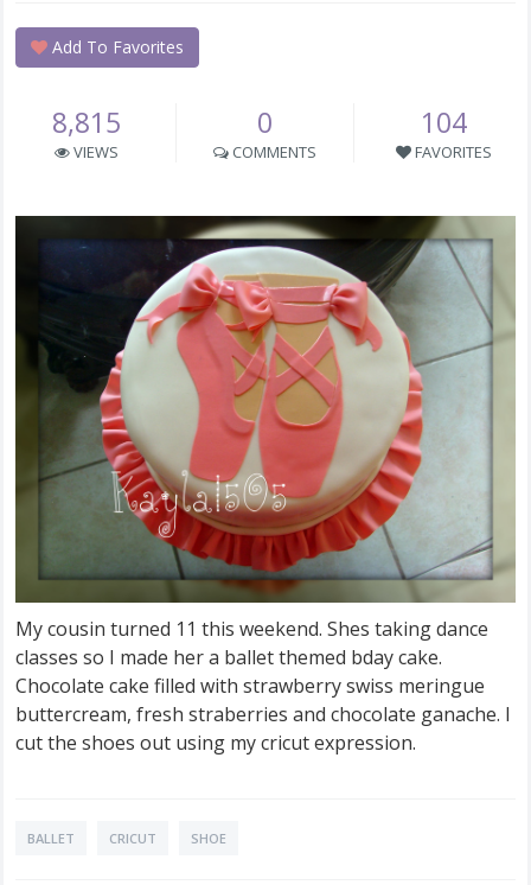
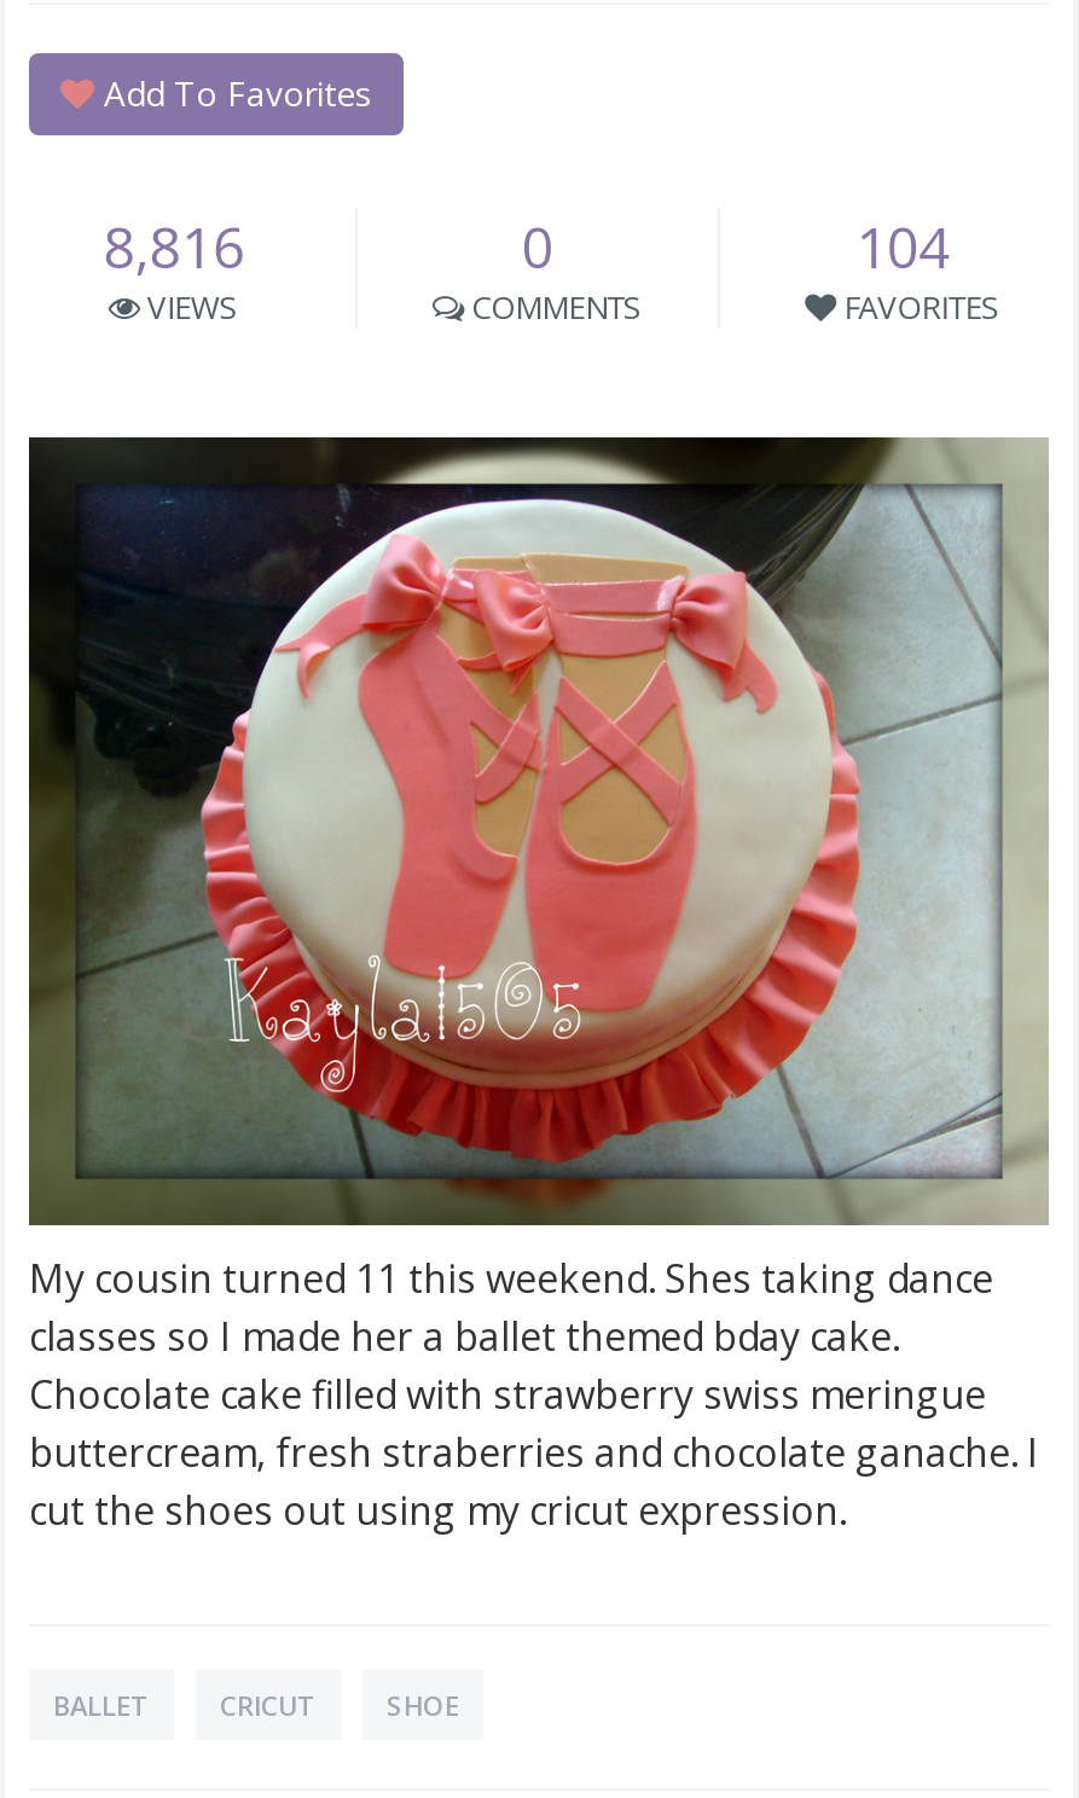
- 8,815
+ 8,816
